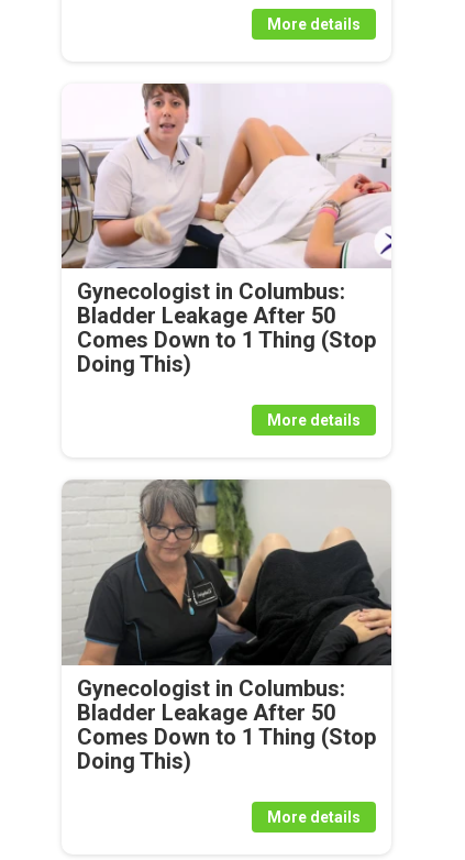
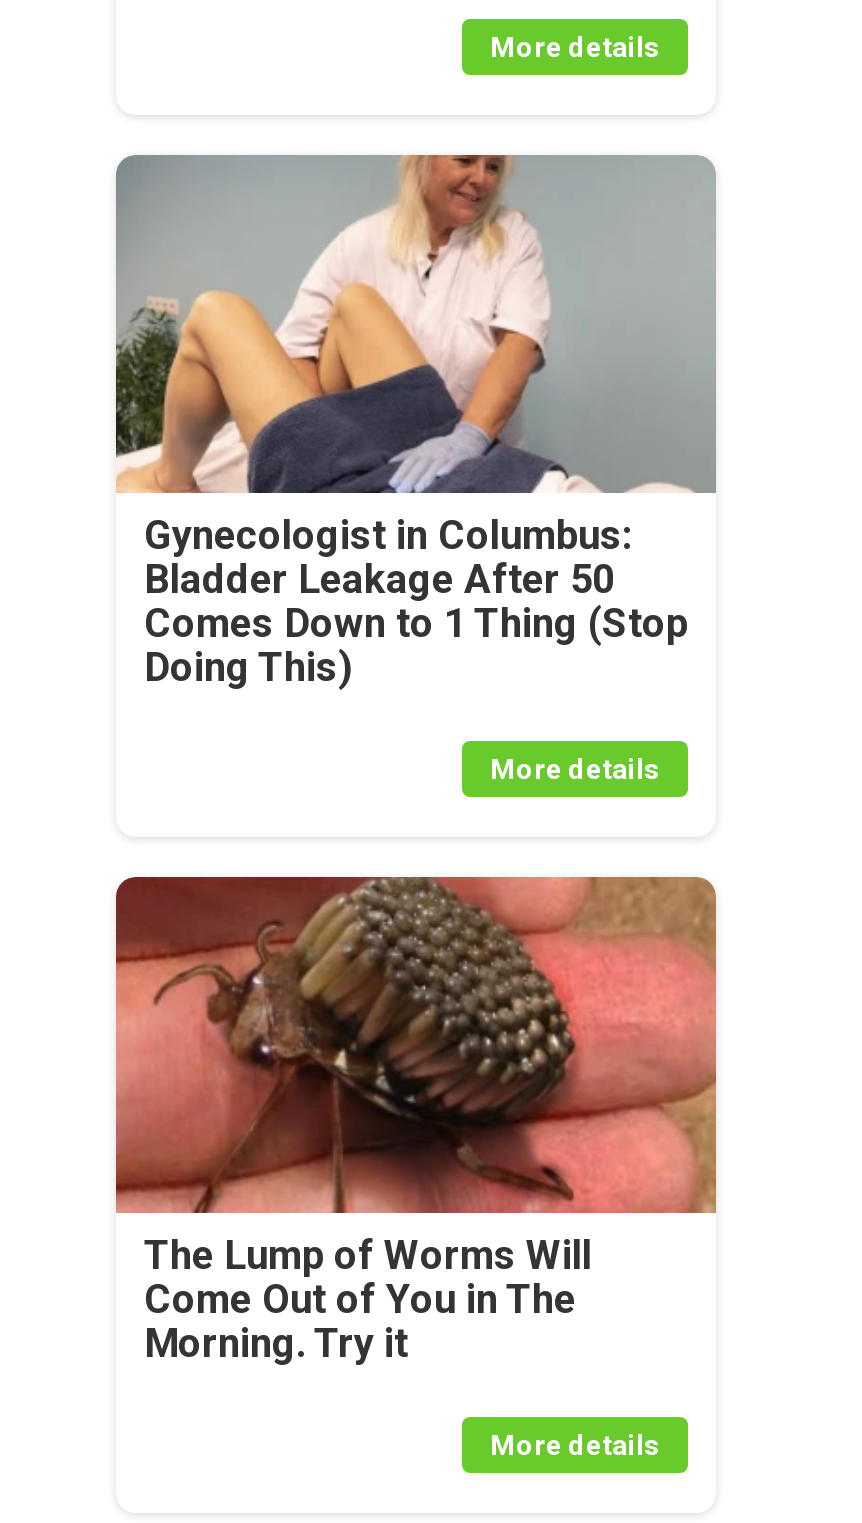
- [image]
+ [image]

- [image]
- Gynecologist in Columbus:
- Bladder Leakage After 50
- Comes Down to 1 Thing (Stop
- Doing This)
+ [image]
+ The Lump of Worms Will
+ Come Out of You in The
+ Morning. Try it
